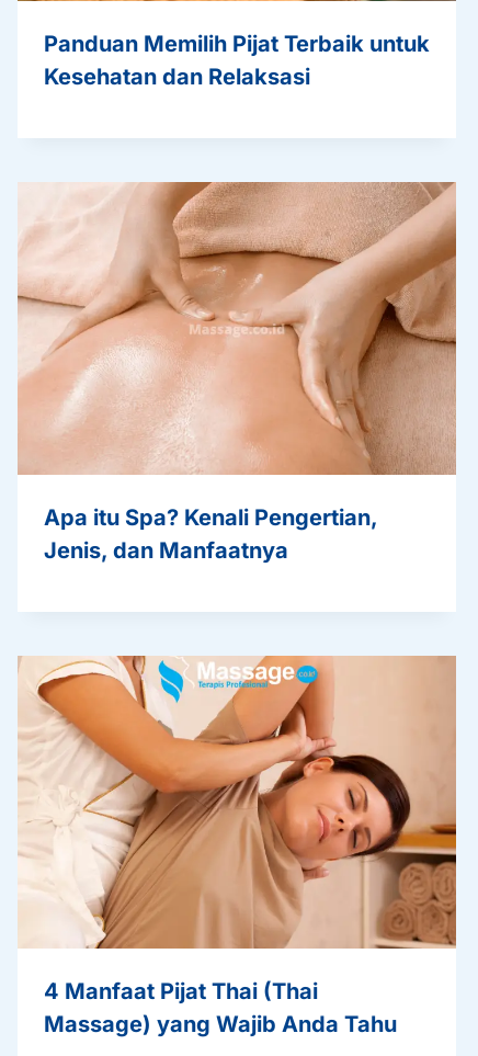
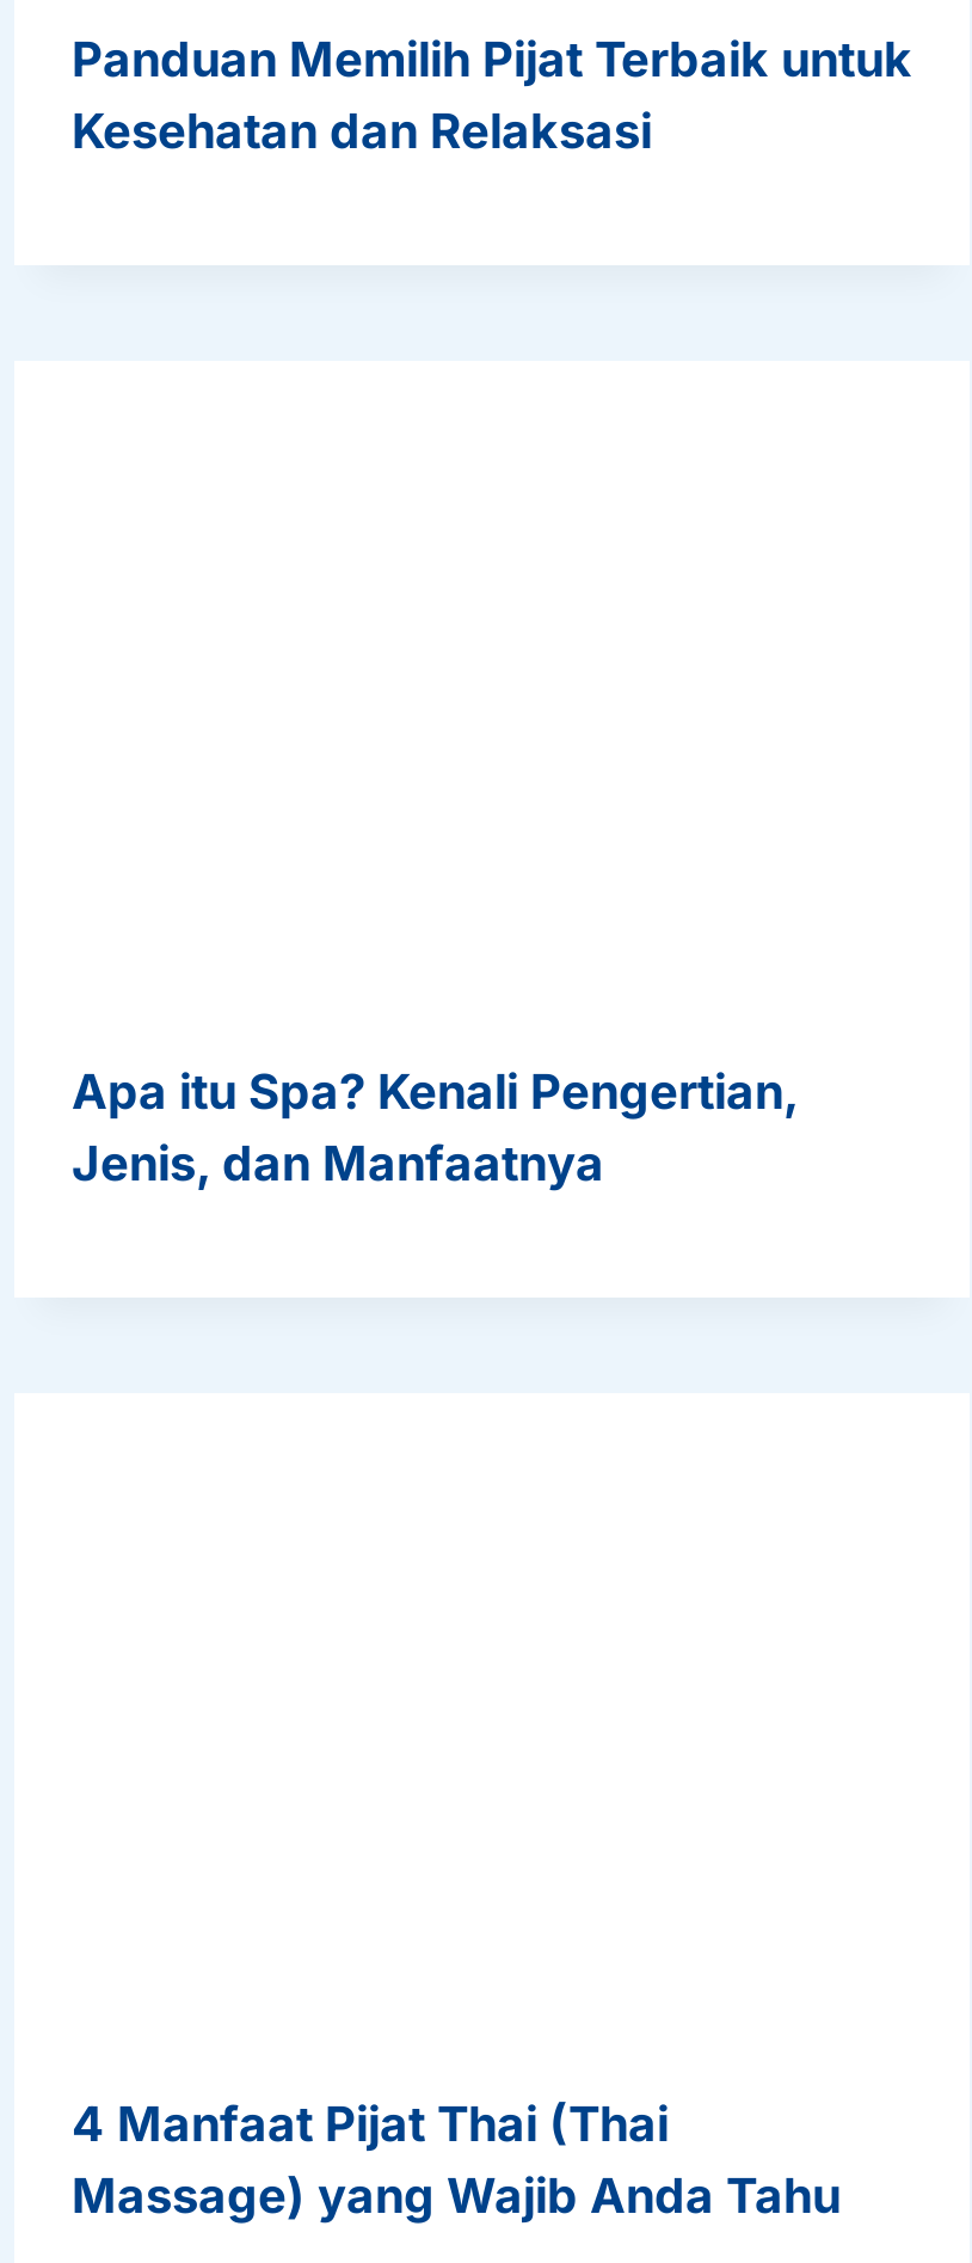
- [image]

- [image]
